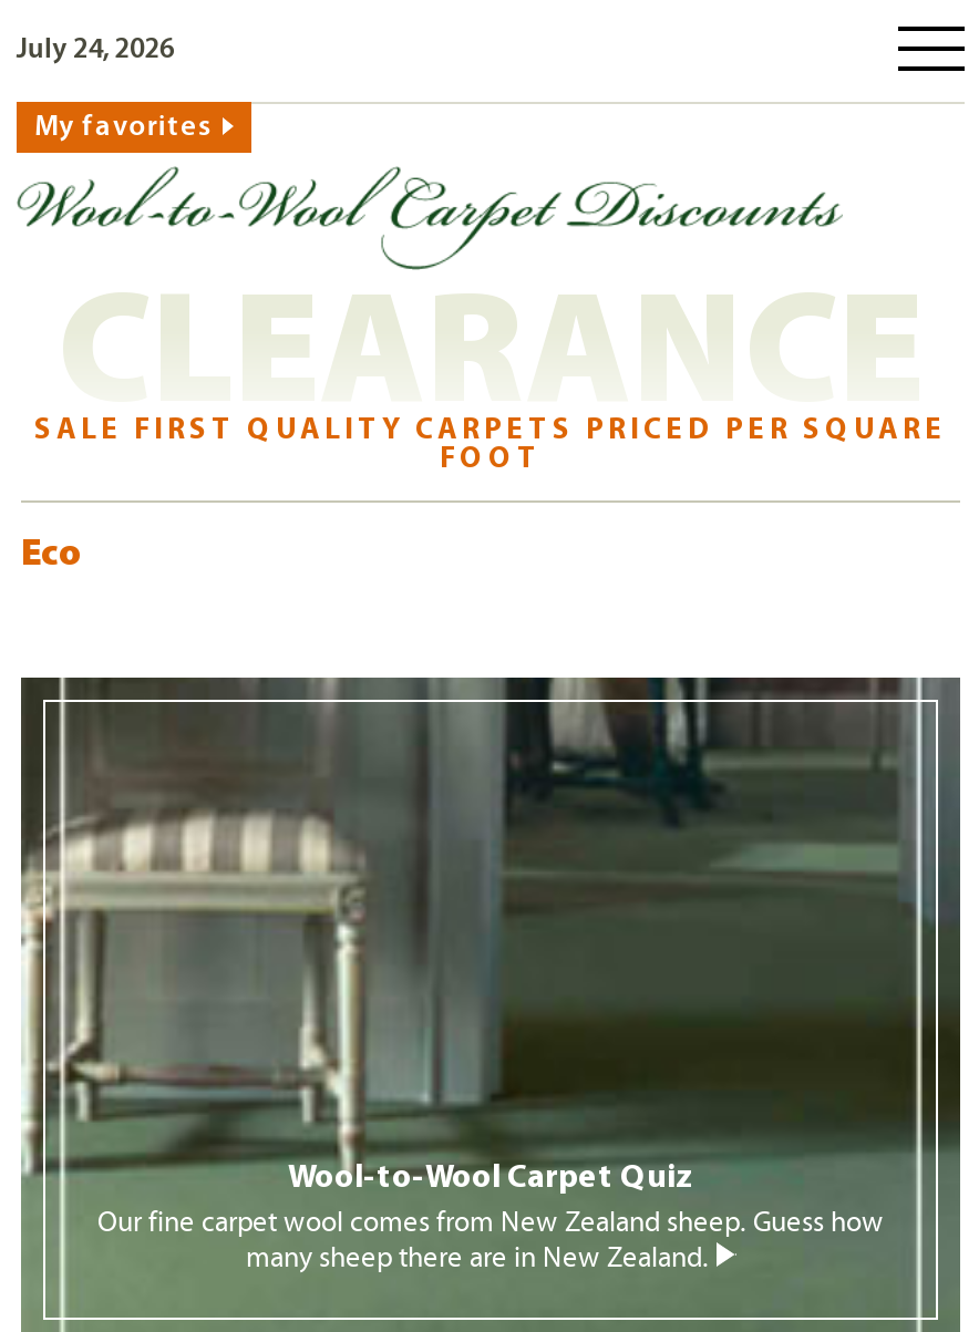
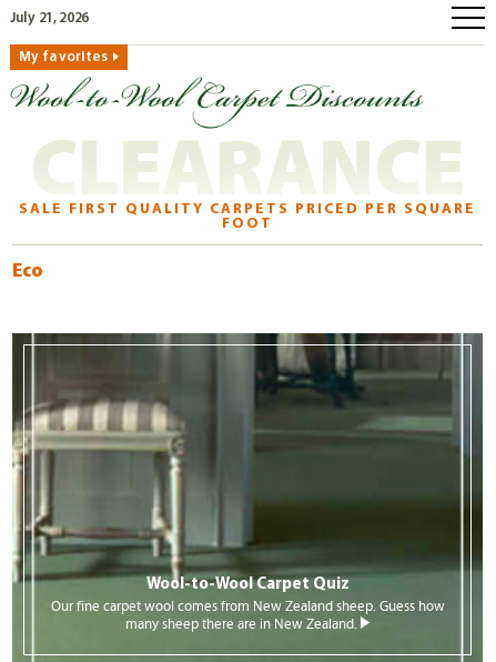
- July 24, 2026
+ July 21, 2026
